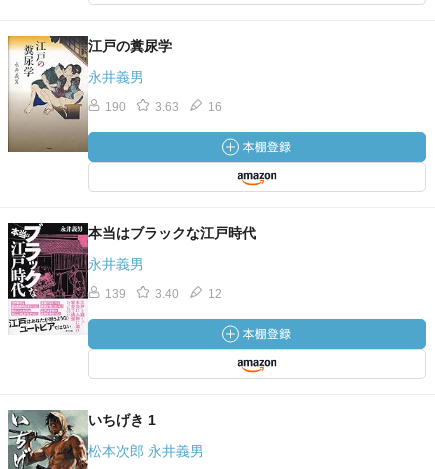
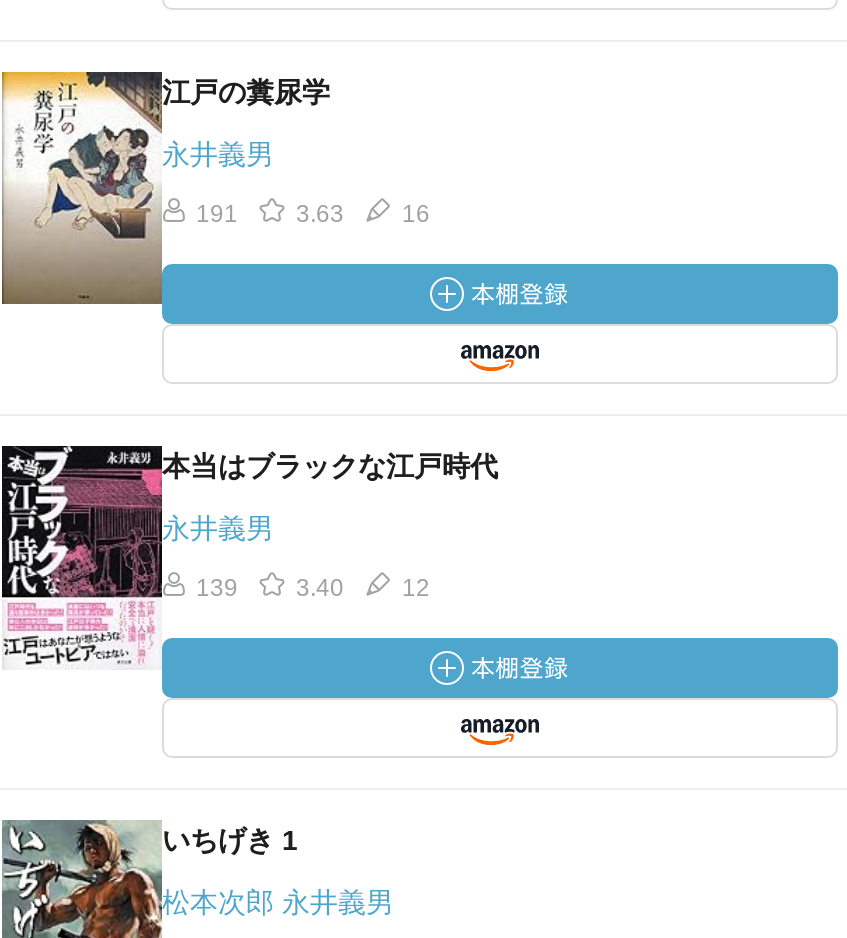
- 190
+ 191
